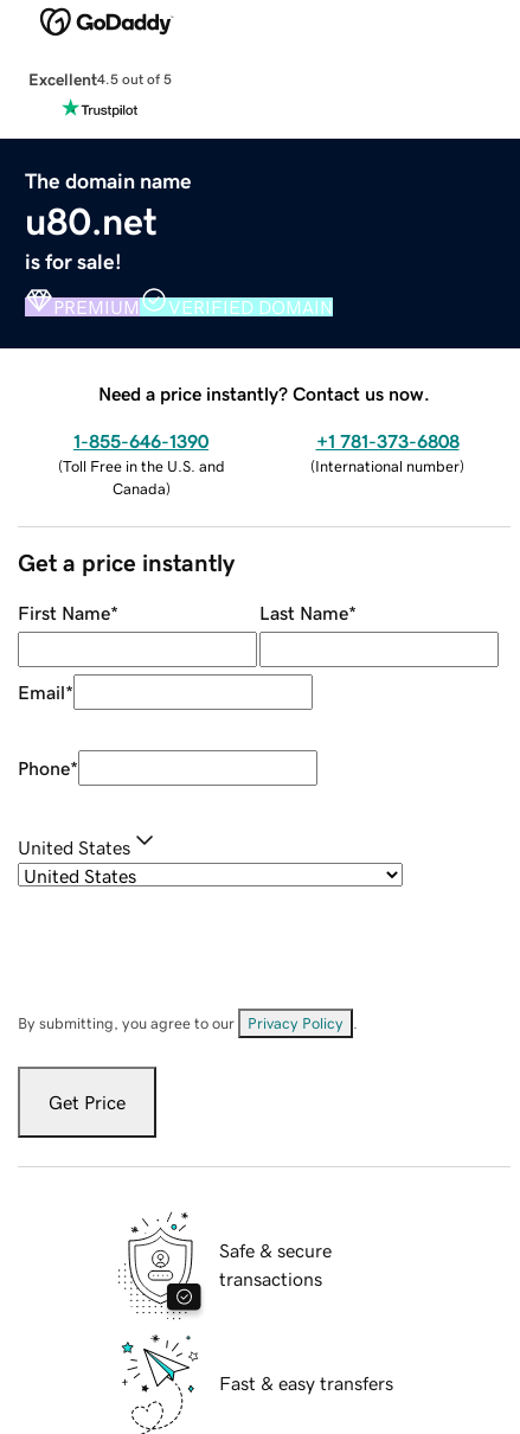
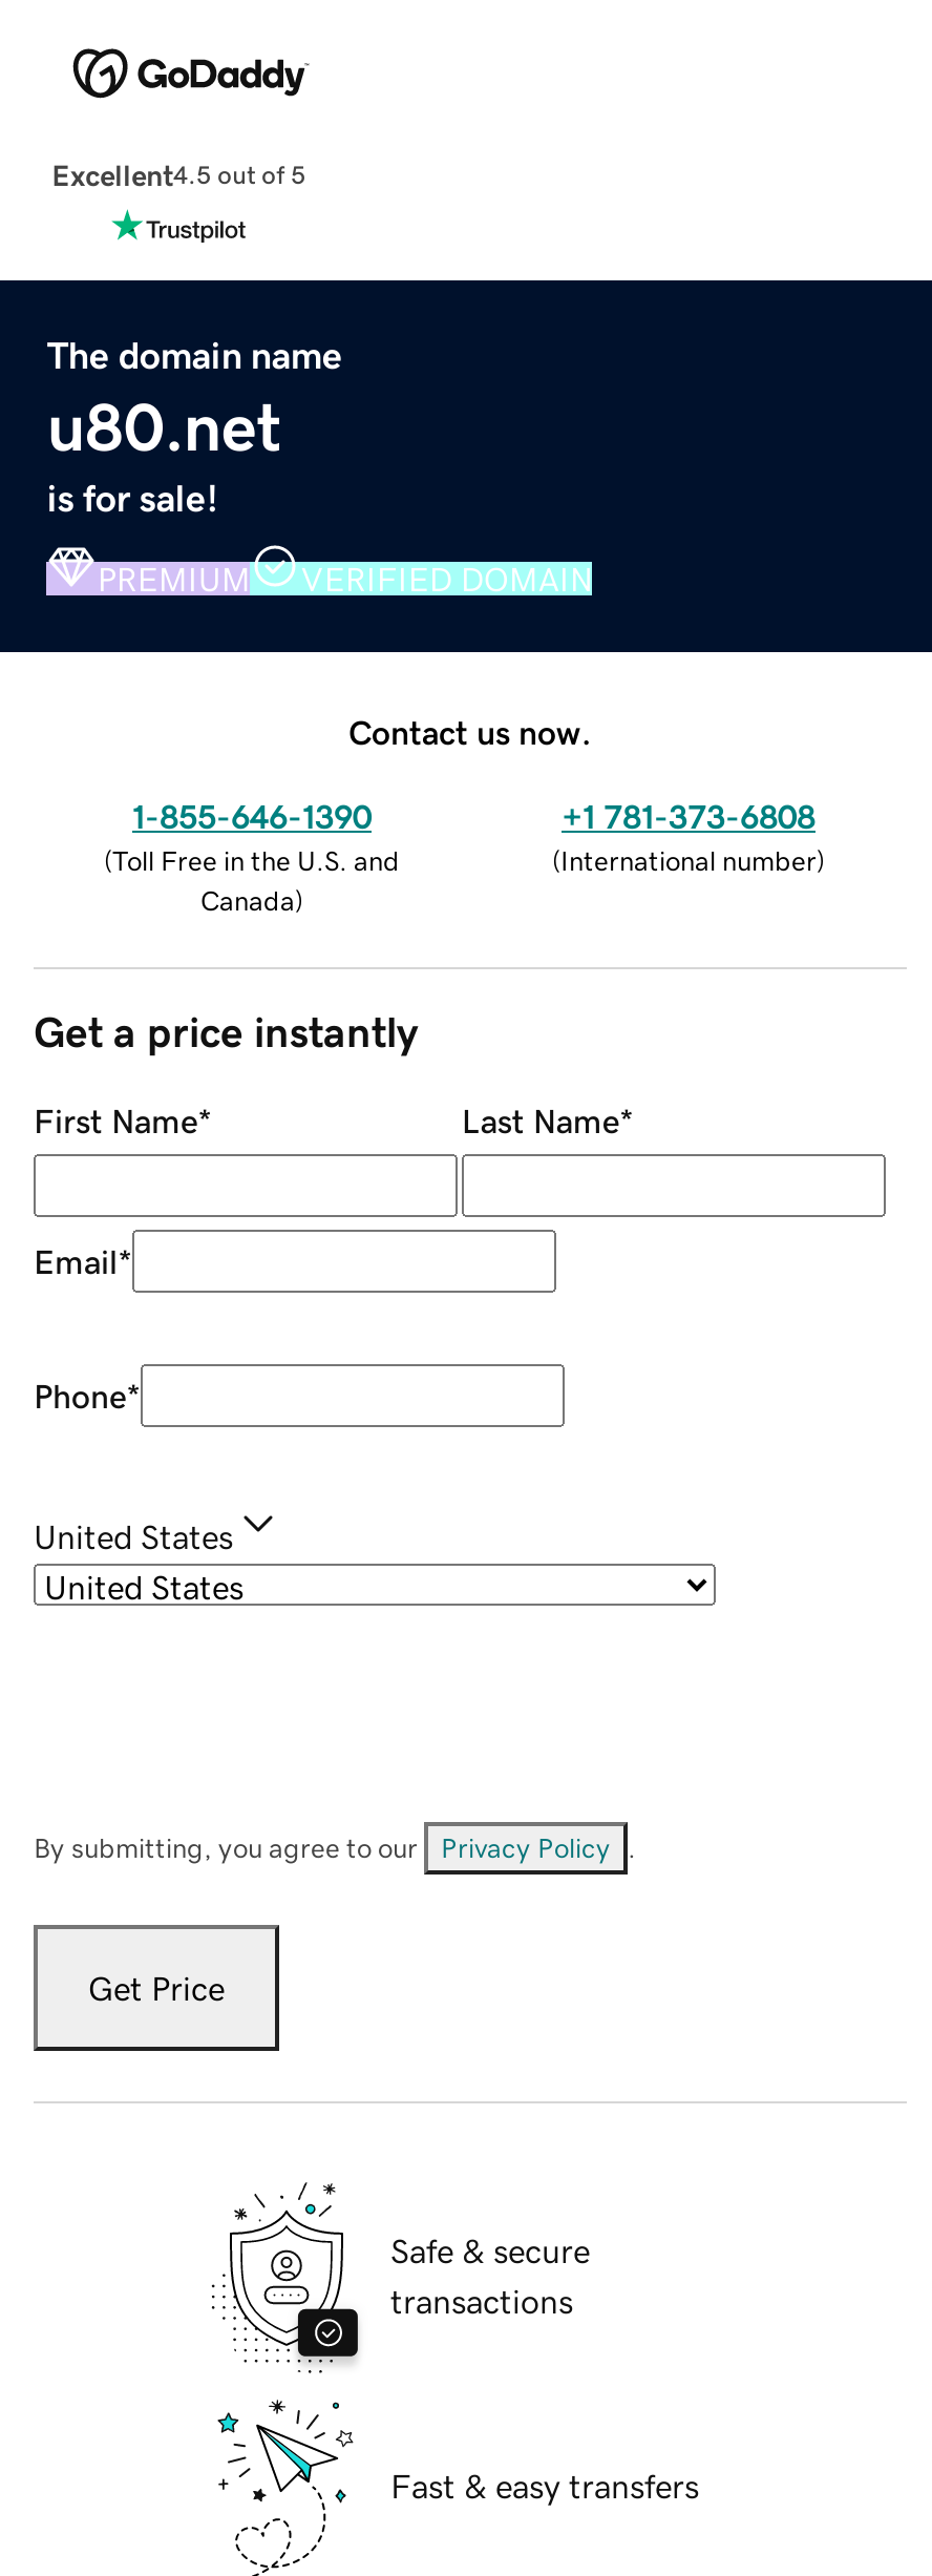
- Need a price instantly? Contact us now.
+ Contact us now.
